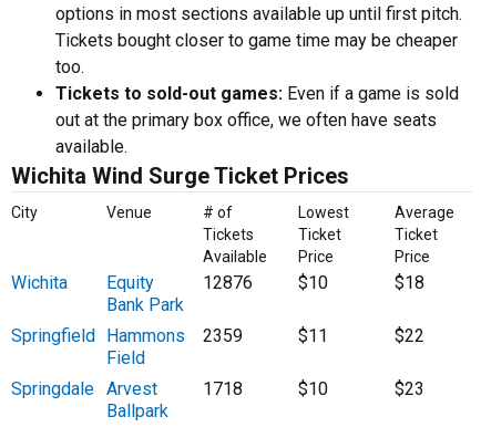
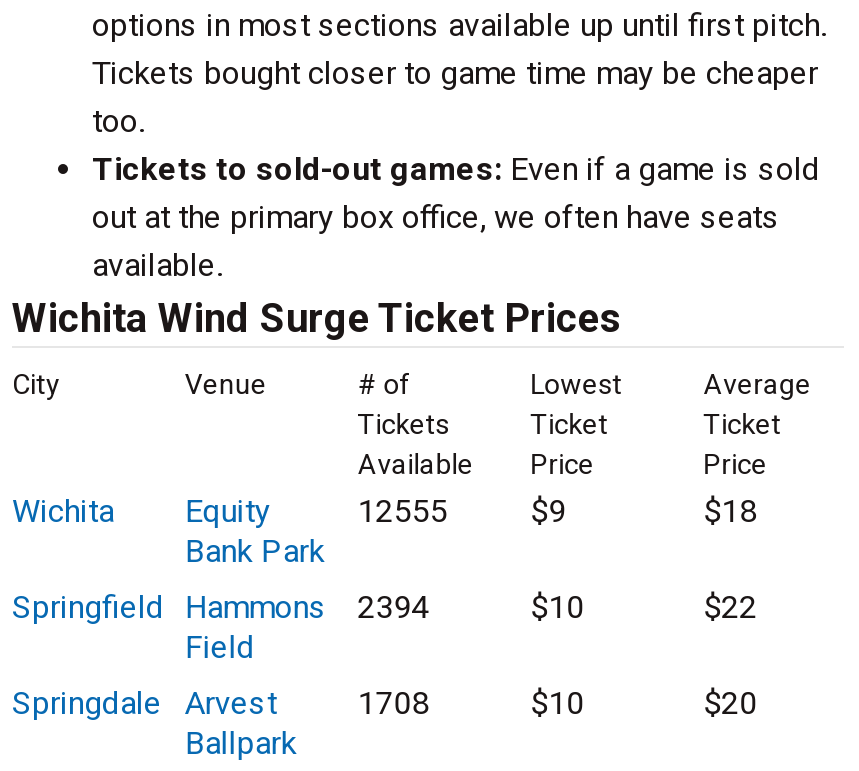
- 12876
+ 12555

- $10
+ $9

- Springfield Hammons 2359
+ Springfield Hammons 2394

- $11
+ $10

- 1718
+ 1708

- $23
+ $20
